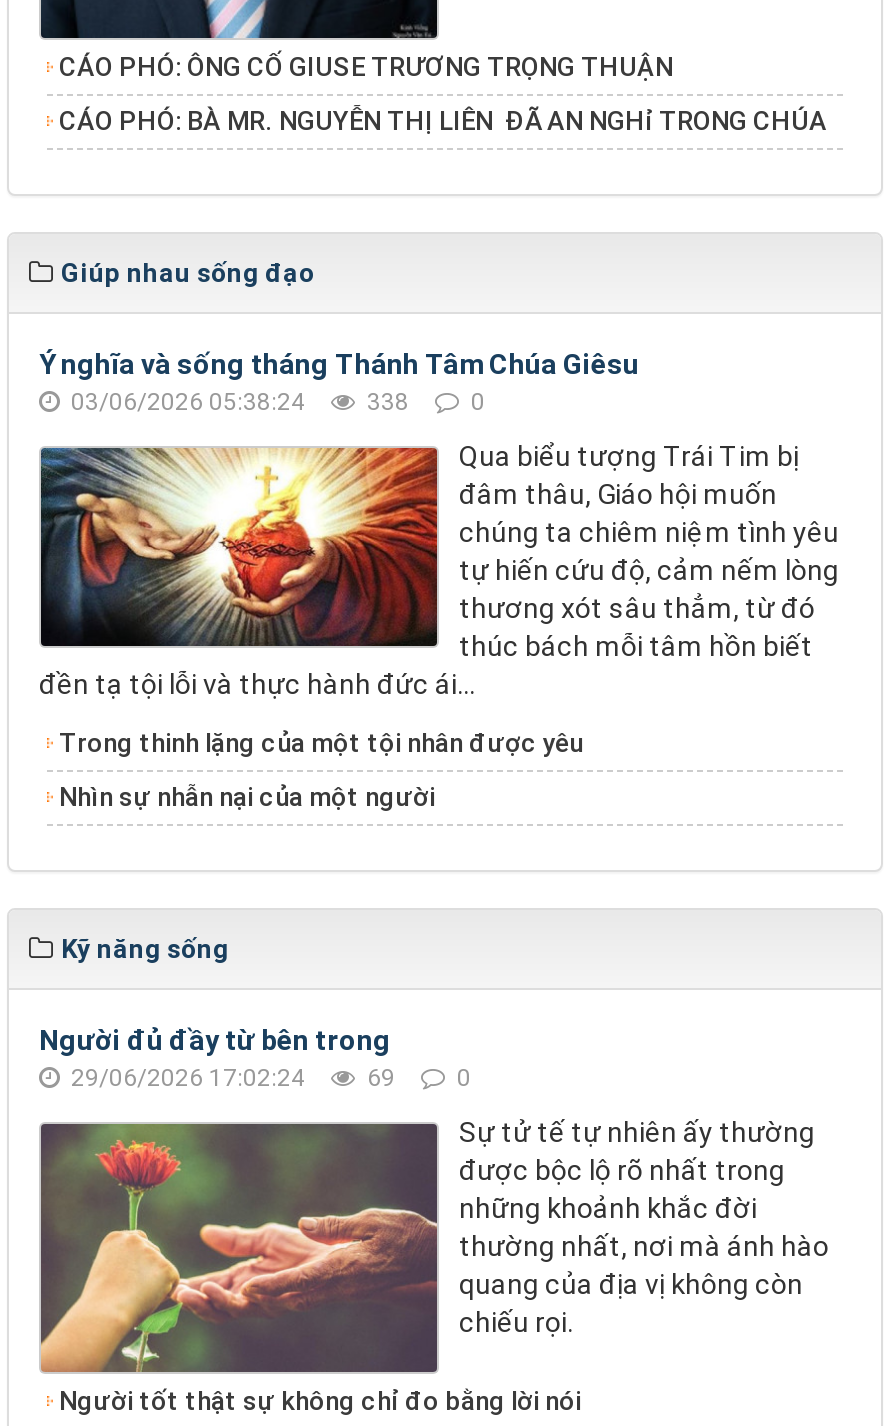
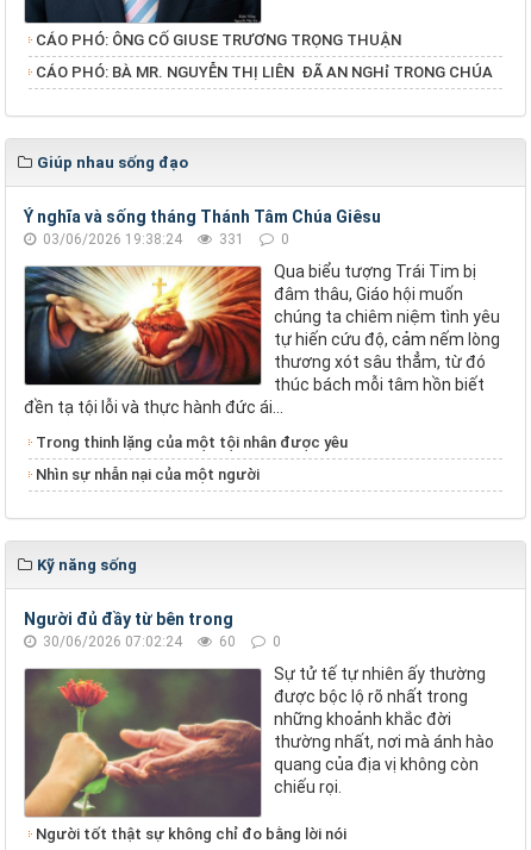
- 03/06/2026 05:38:24
+ 03/06/2026 19:38:24

- 338
+ 331

- 29/06/2026 17:02:24
+ 30/06/2026 07:02:24

- 69
+ 60
